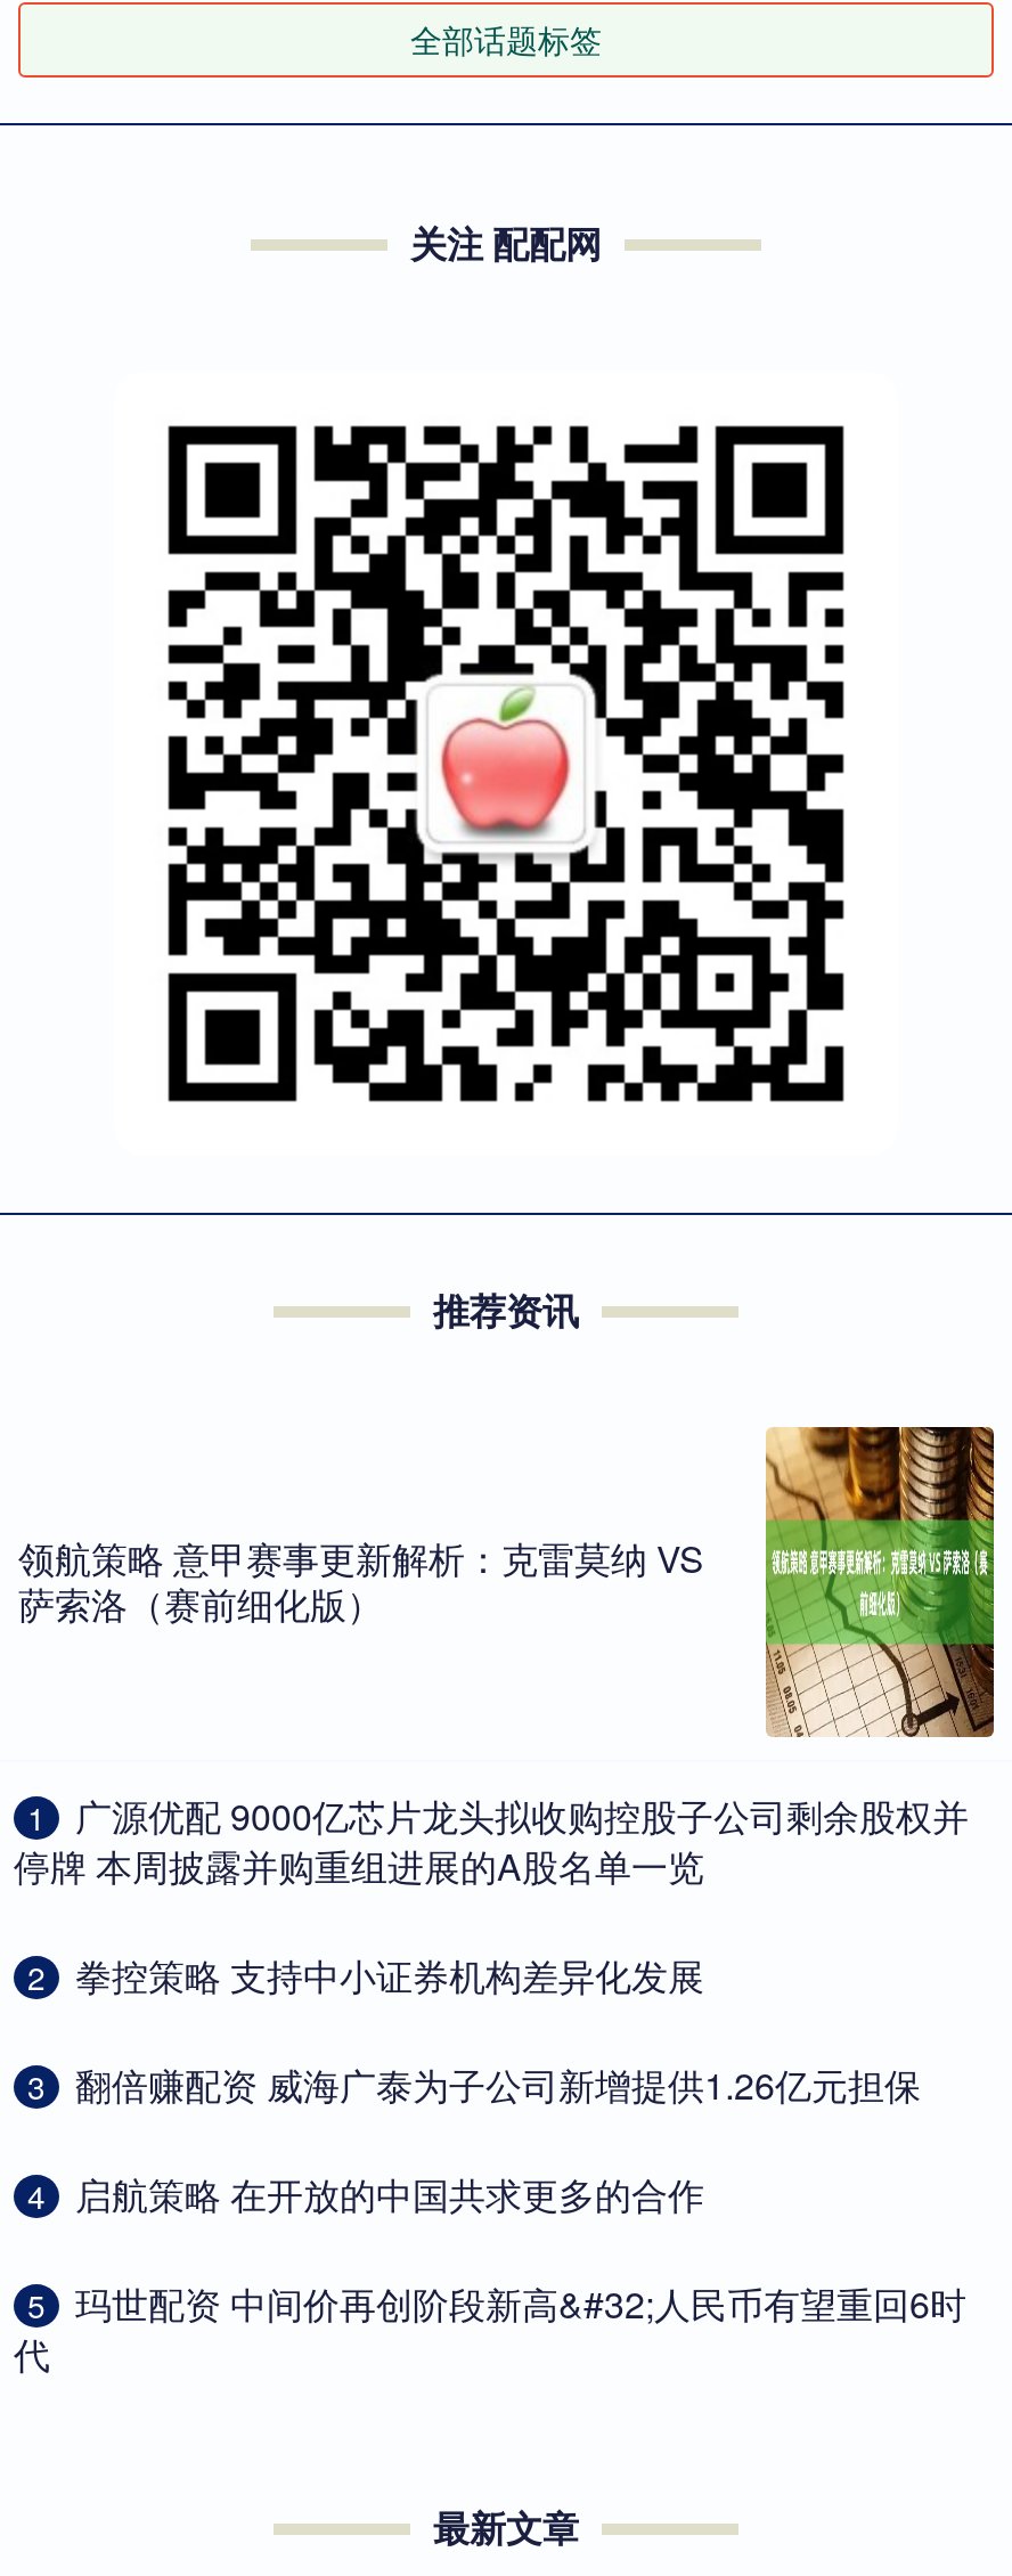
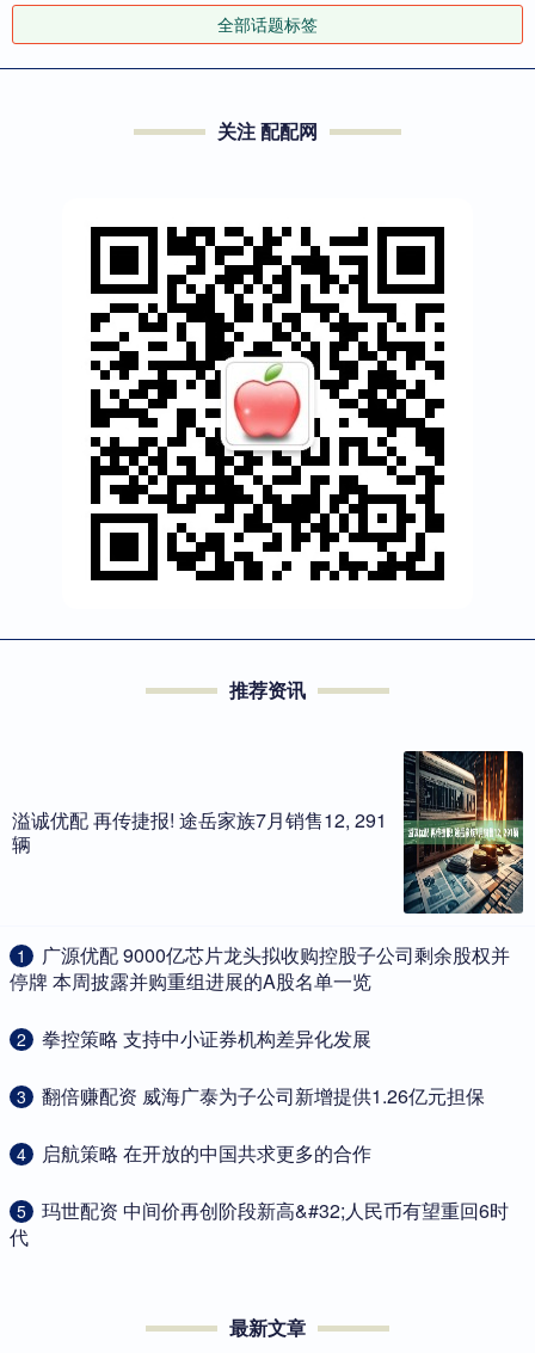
- [image]
- 领航策略 意甲赛事更新解析：克雷莫纳 VS
- 萨索洛（赛前细化版）
+ [image]
+ 溢诚优配 再传捷报! 途岳家族7月销售12, 291
+ 辆
